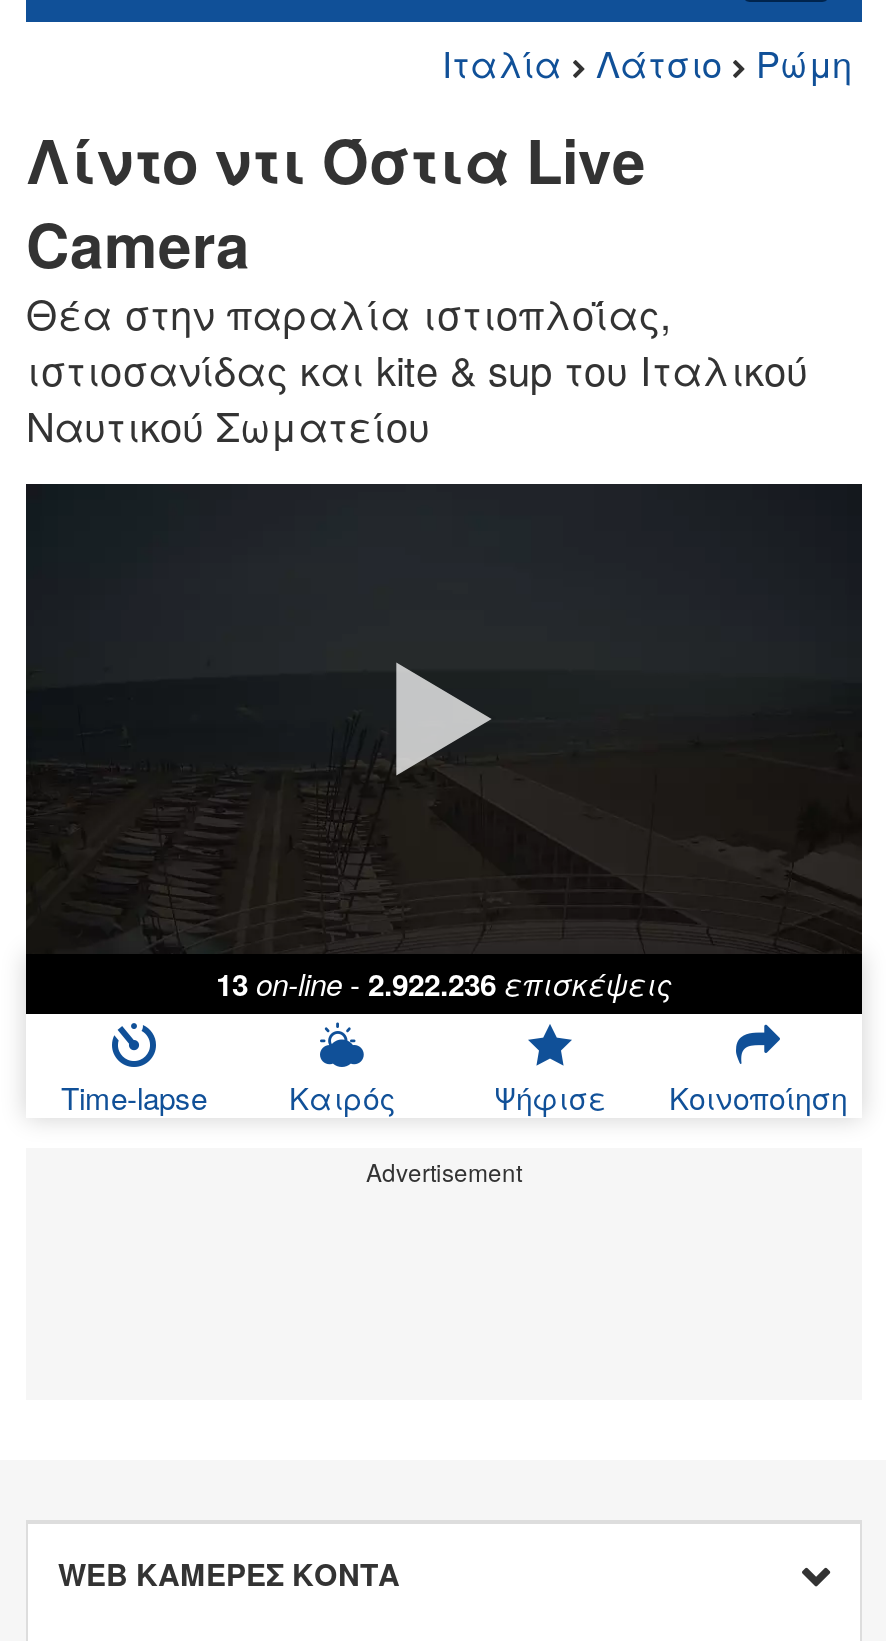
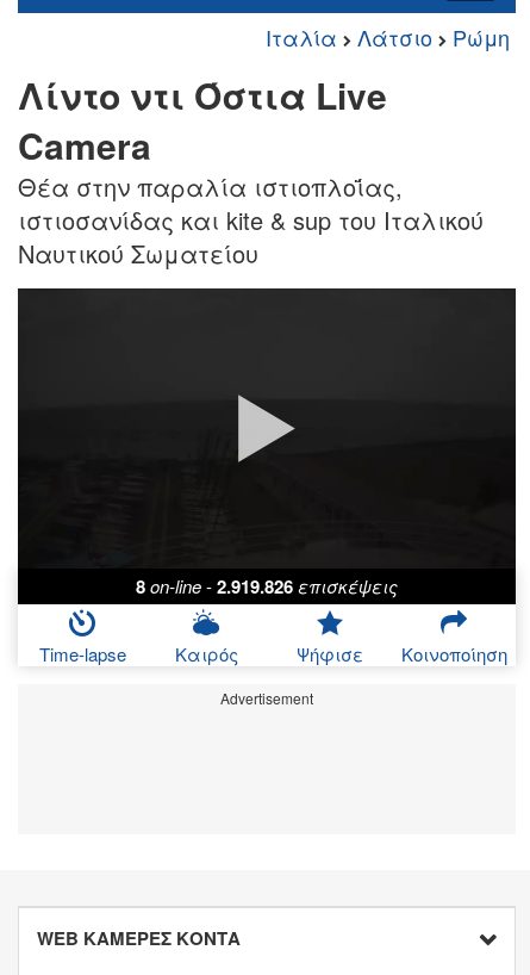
- 13 on-line - 2.922.236 επισκέψεις
+ 8 on-line - 2.919.826 επισκέψεις
